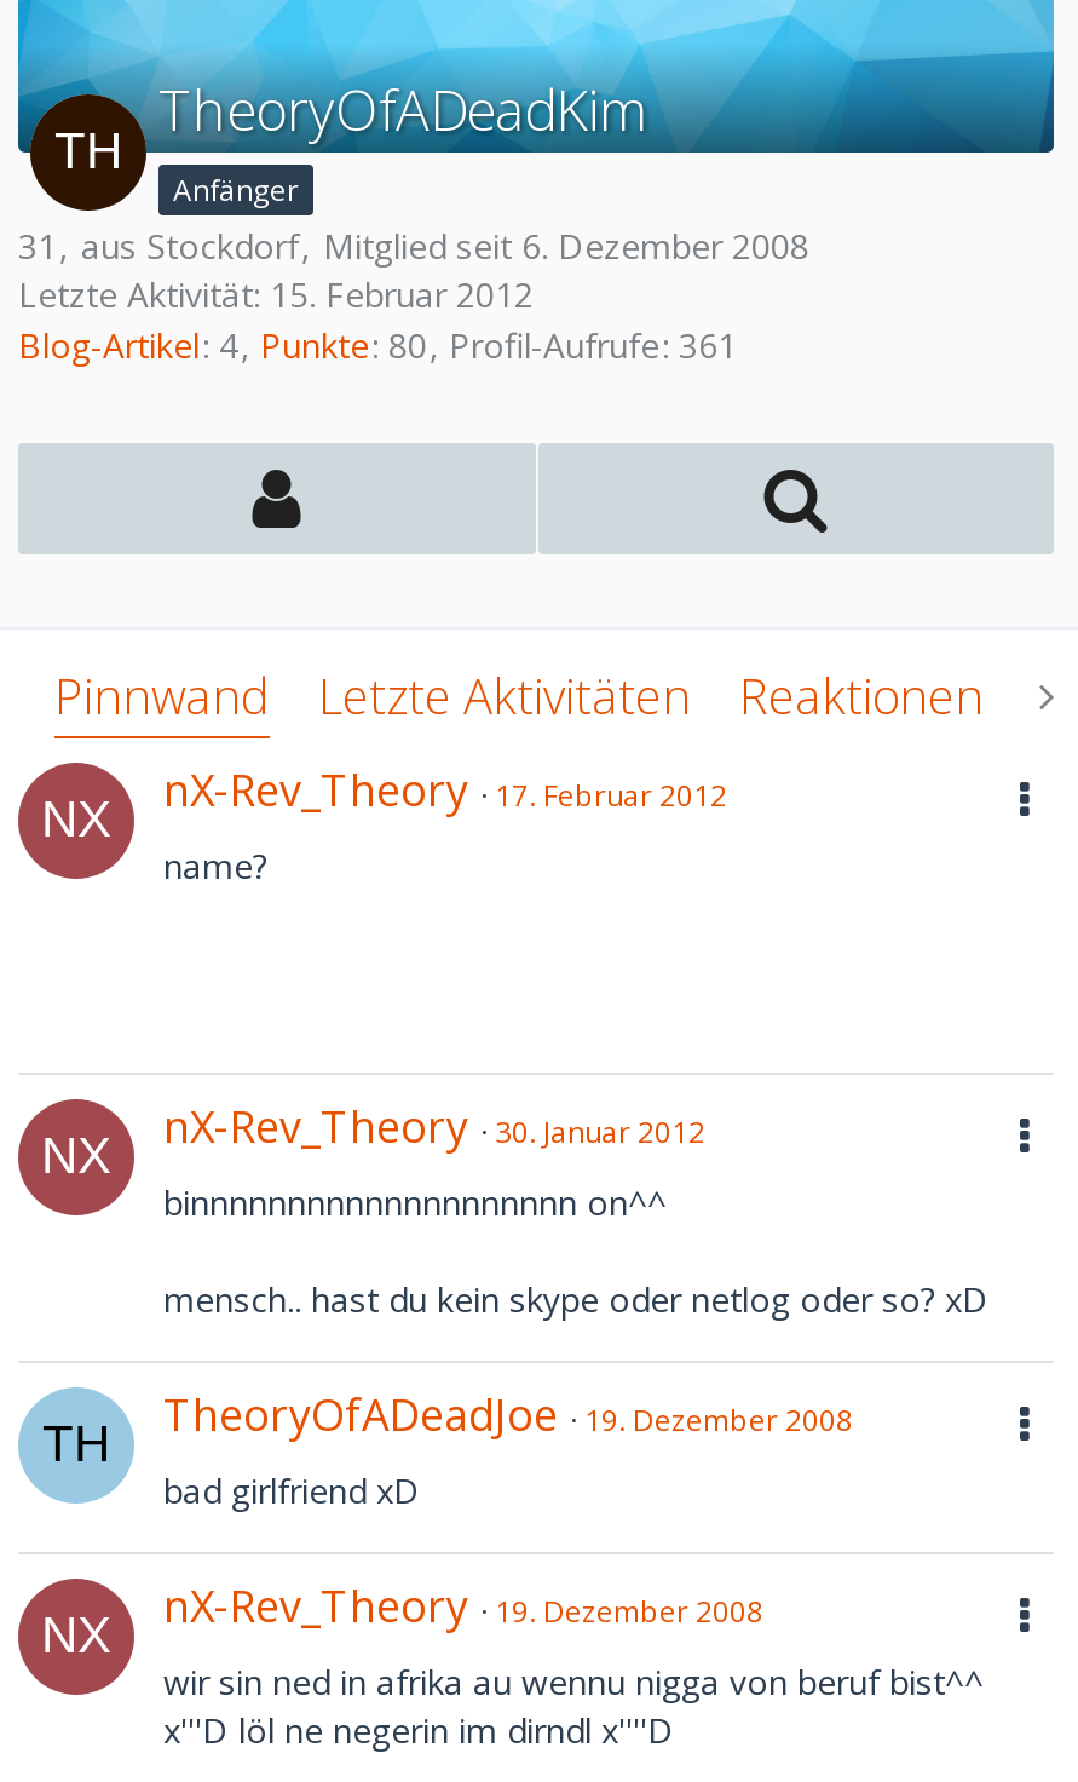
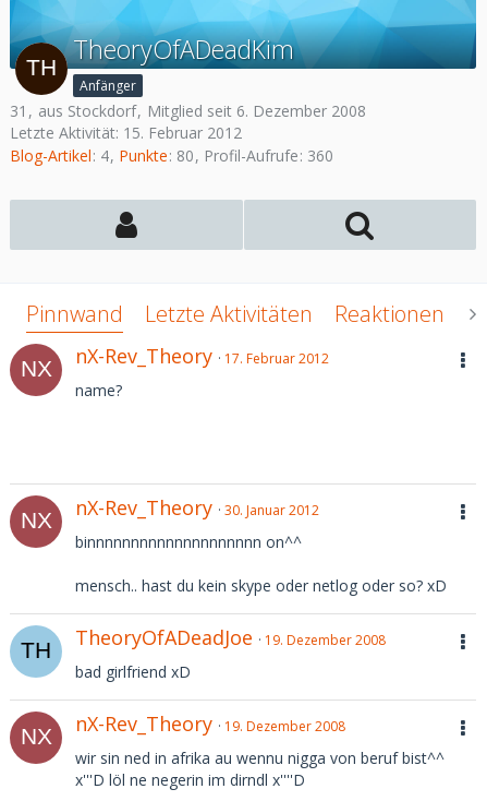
- Blog-Artikel 4 Punkte 80 Profil-Aufrufe 361
+ Blog-Artikel 4 Punkte 80 Profil-Aufrufe 360
